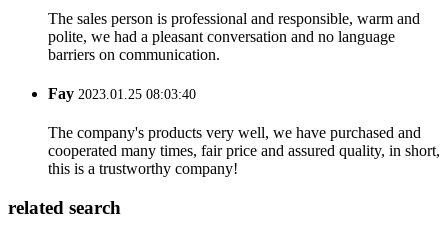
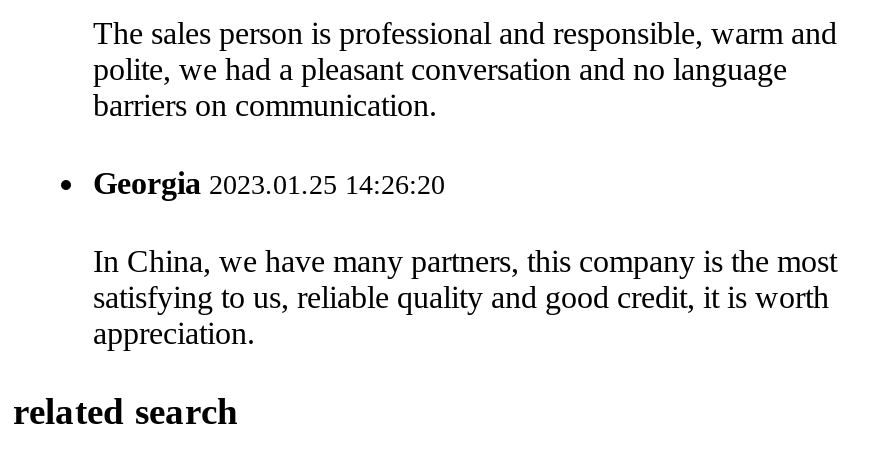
- Fay 2023.01.25 08:03:40
+ Georgia 2023.01.25 14:26:20

- The company's products very well, we have purchased and
- cooperated many times, fair price and assured quality, in short,
- this is a trustworthy company!
+ In China, we have many partners, this company is the most
+ satisfying to us, reliable quality and good credit, it is worth
+ appreciation.
